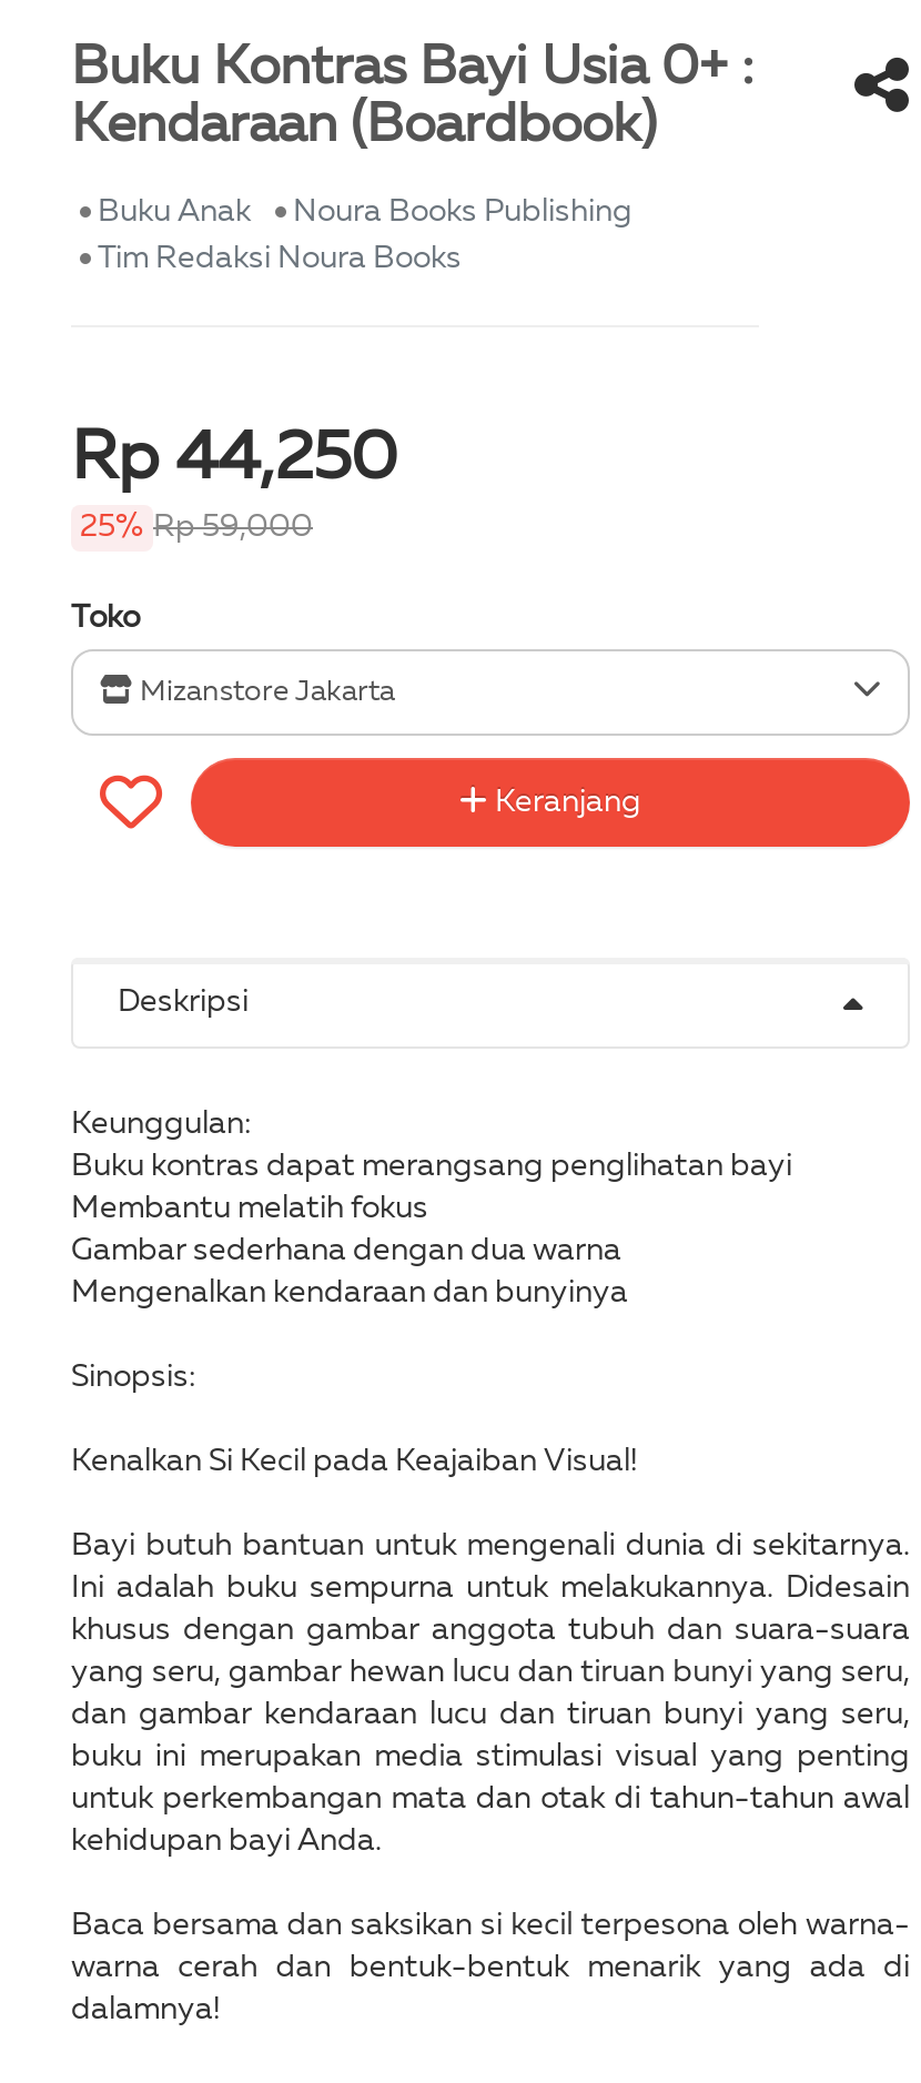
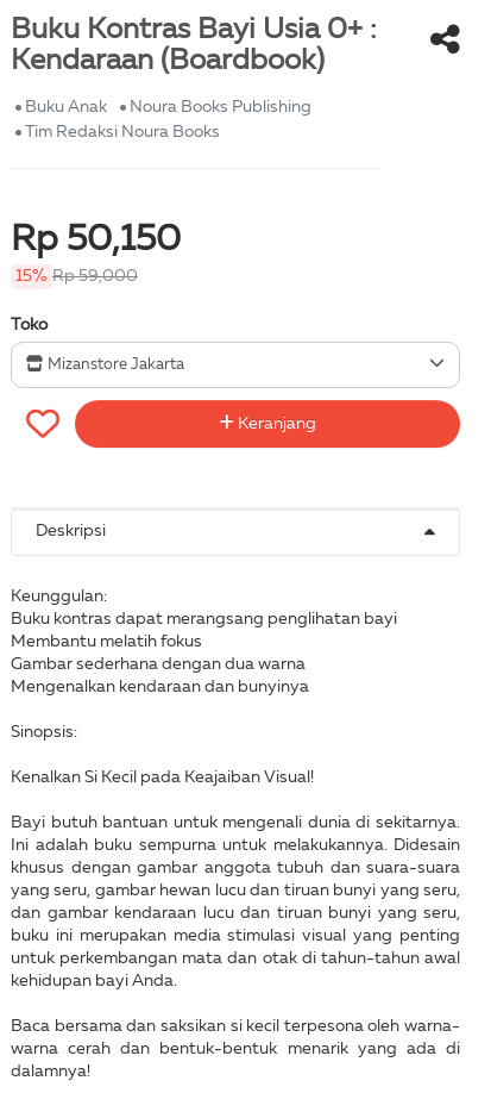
- Rp 44,250
+ Rp 50,150

- 25% Rp 59,000
+ 15% Rp 59,000
